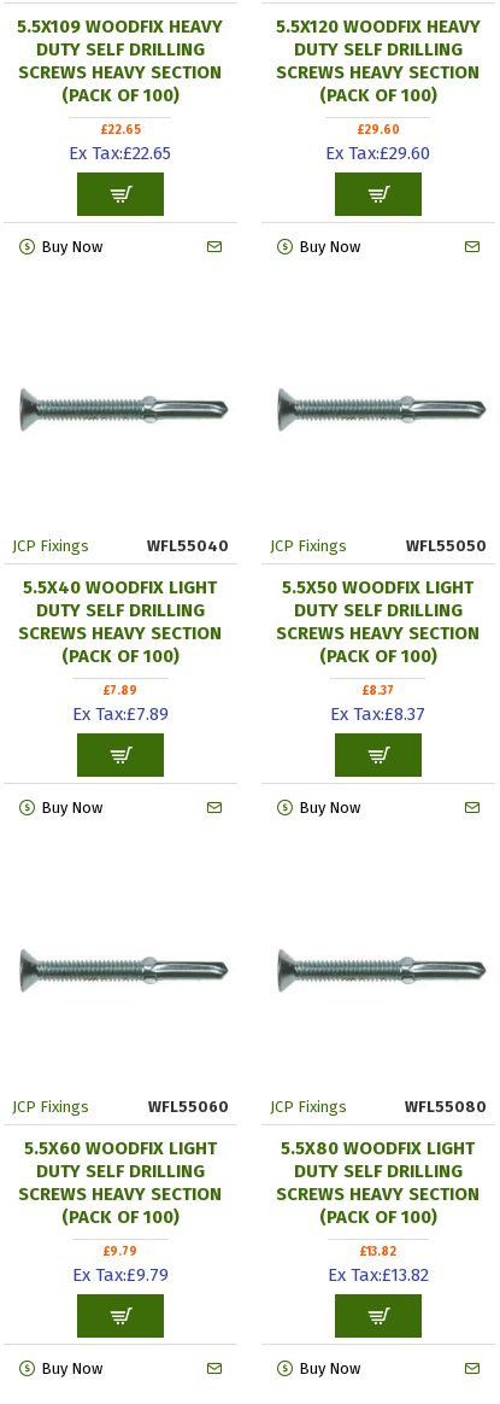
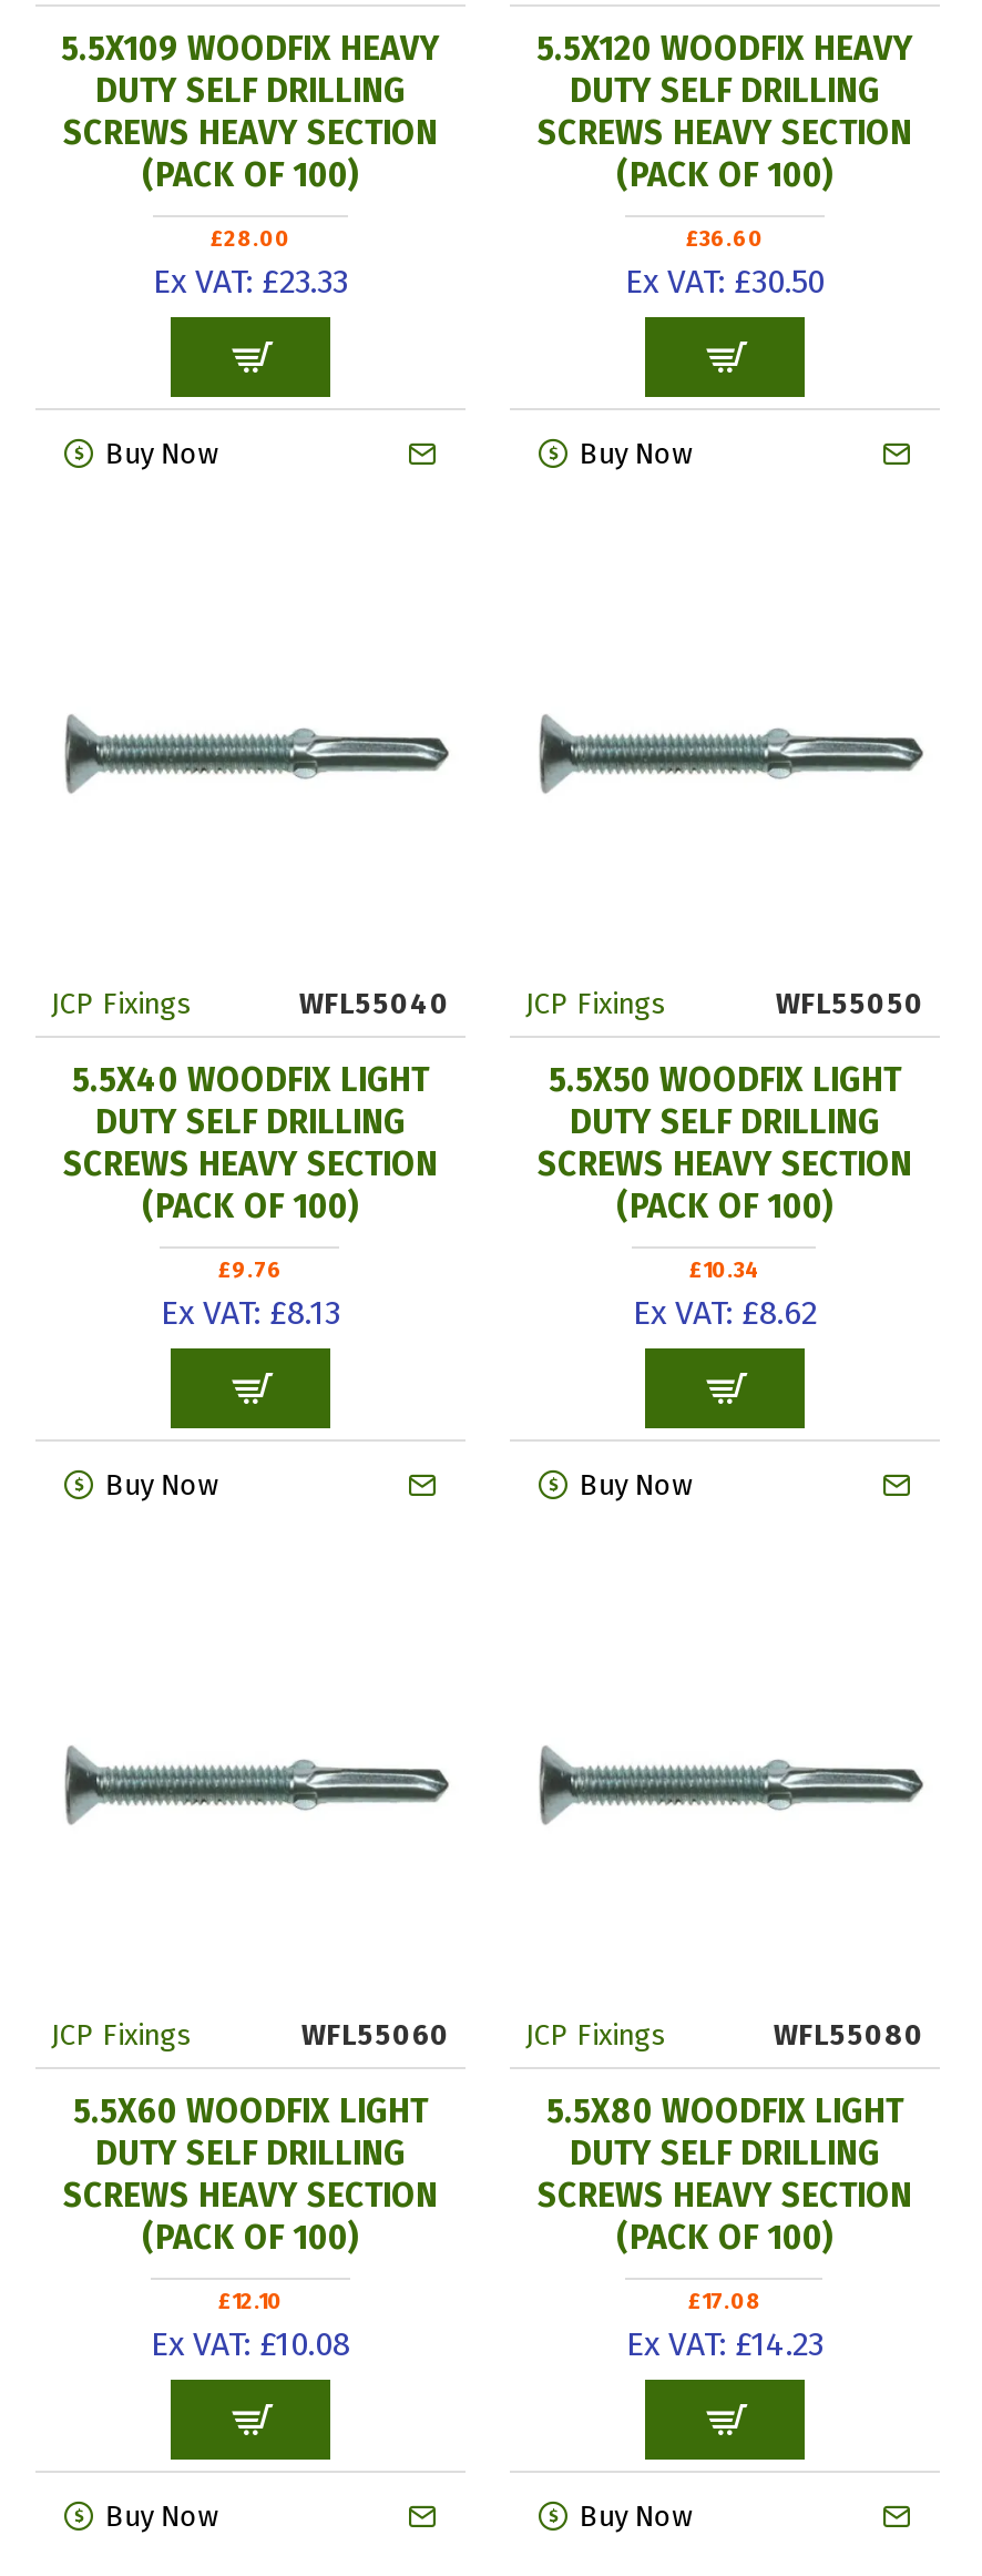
- £22.65
- Ex Tax:£22.65
+ £28.00
+ Ex VAT: £23.33

- £29.60
- Ex Tax:£29.60
+ £36.60
+ Ex VAT: £30.50

- £7.89
- Ex Tax:£7.89
+ £9.76
+ Ex VAT: £8.13

- £8.37
- Ex Tax:£8.37
+ £10.34
+ Ex VAT: £8.62

- £9.79
- Ex Tax:£9.79
+ £12.10
+ Ex VAT: £10.08

- £13.82
- Ex Tax:£13.82
+ £17.08
+ Ex VAT: £14.23
